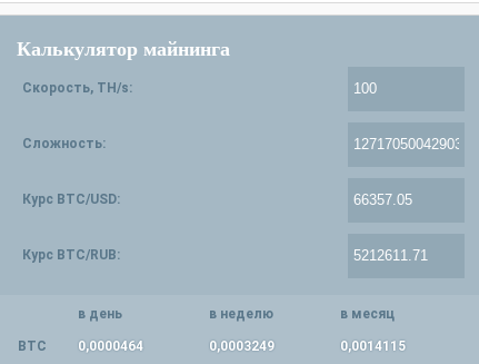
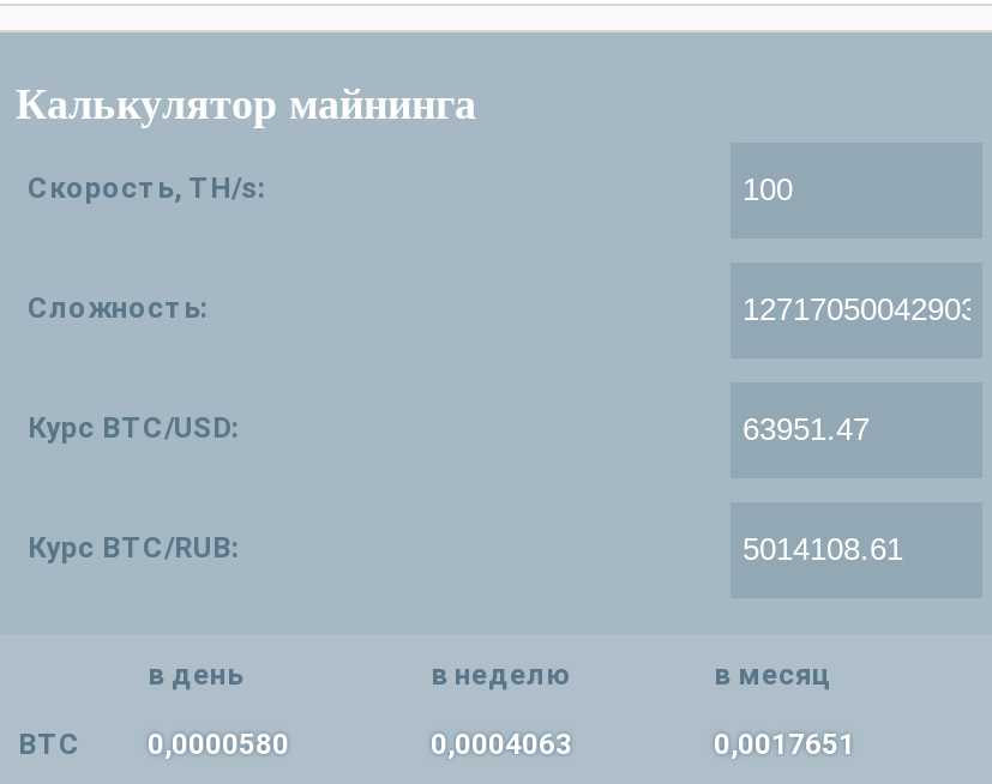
- BTC 0,0000464
+ BTC 0,0000580

- 0,0003249
+ 0,0004063

- 0,0014115
+ 0,0017651
